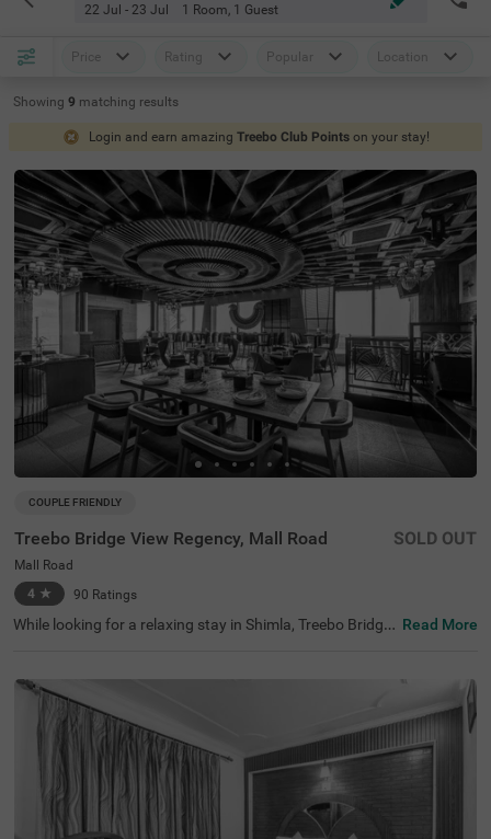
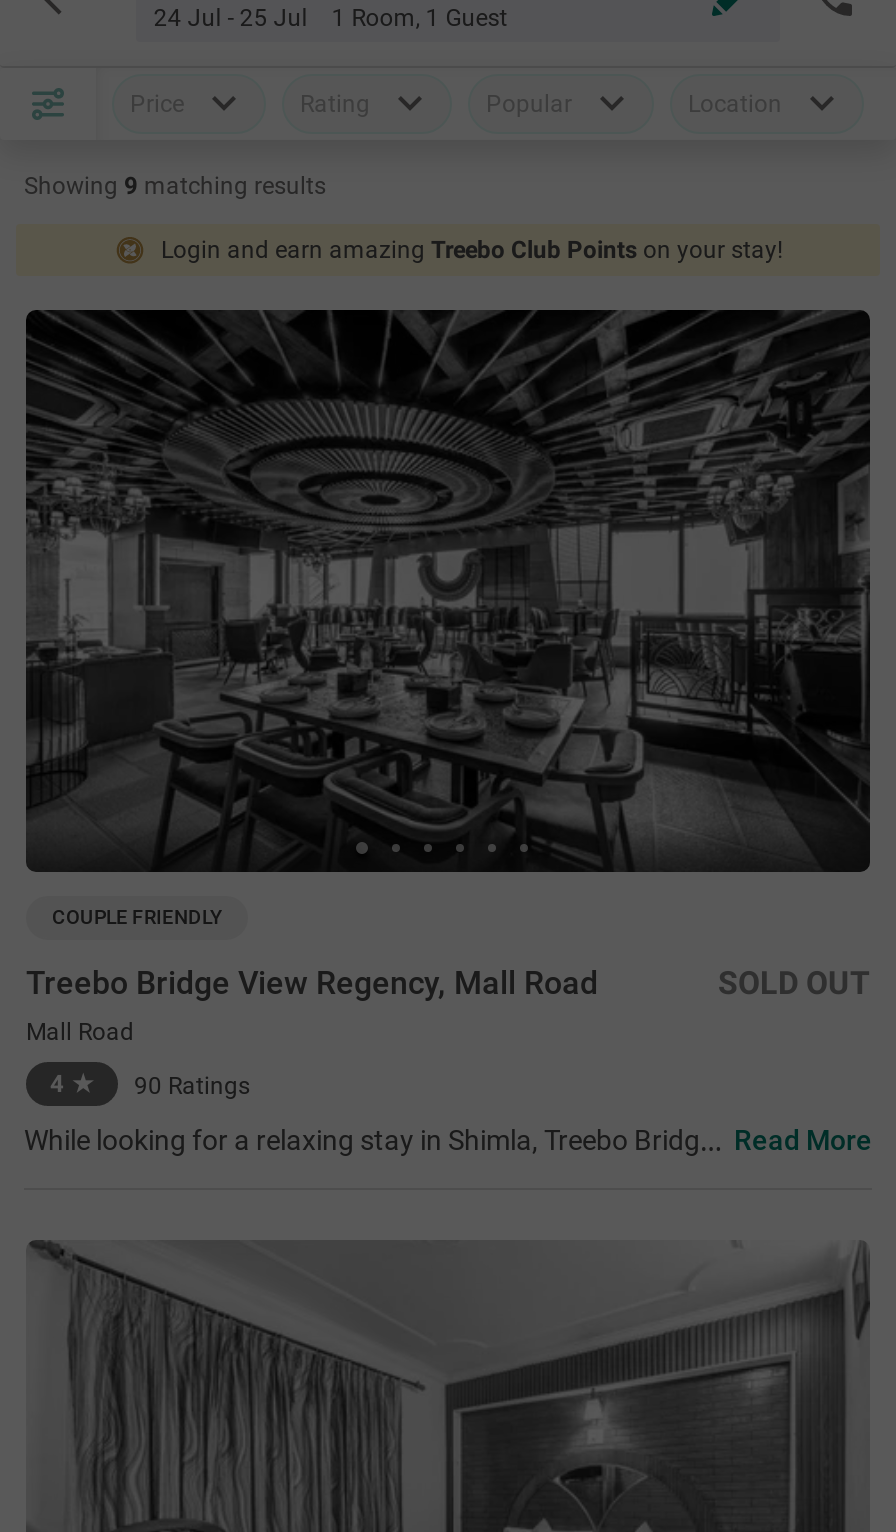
- 22 Jul - 23 Jul 1 Room, 1 Guest
+ 24 Jul - 25 Jul 1 Room, 1 Guest
